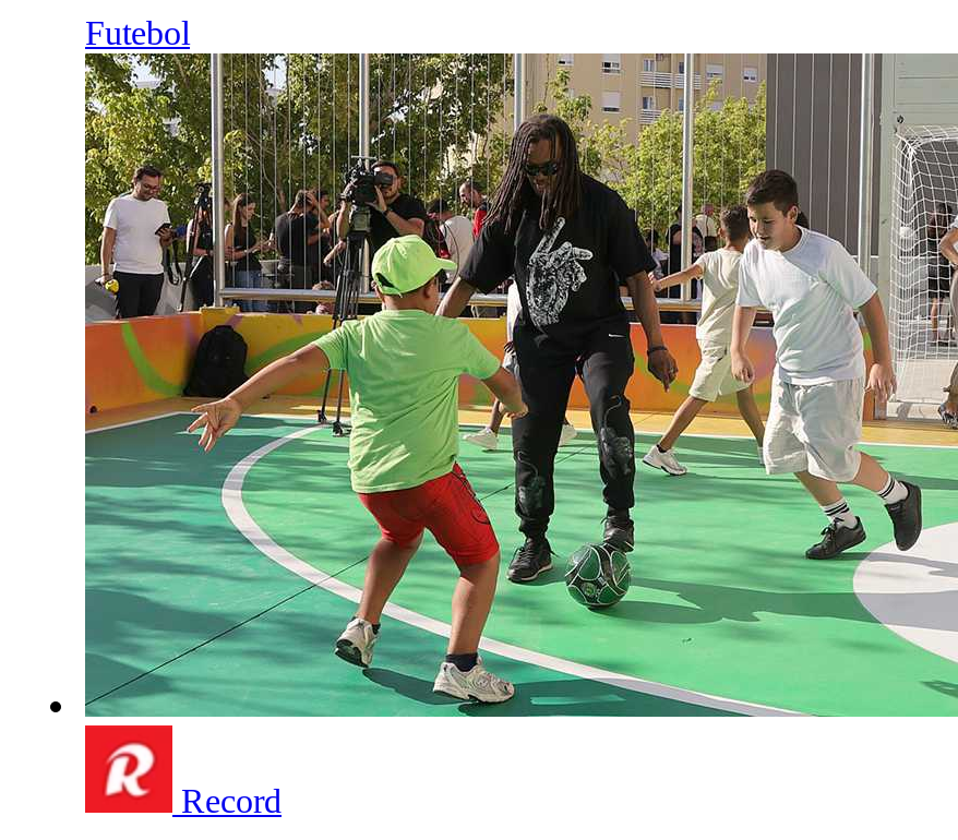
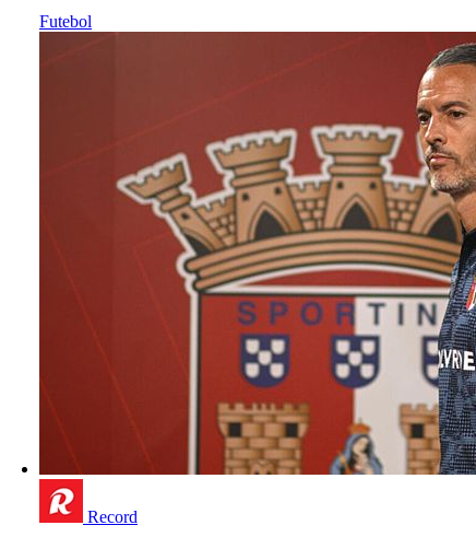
- [image]
+ [image]
